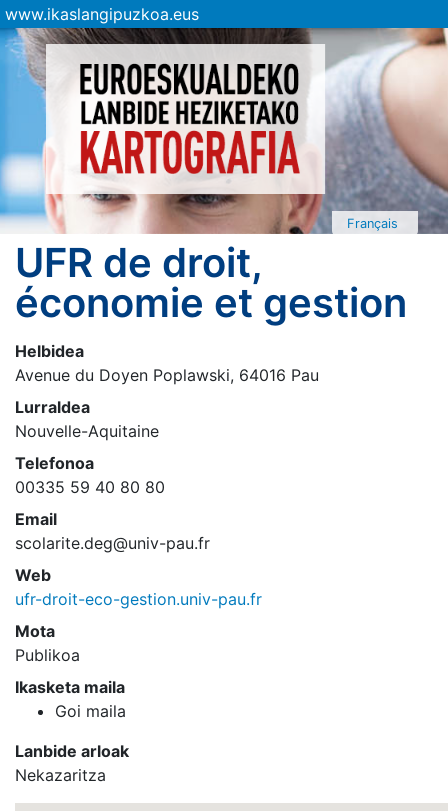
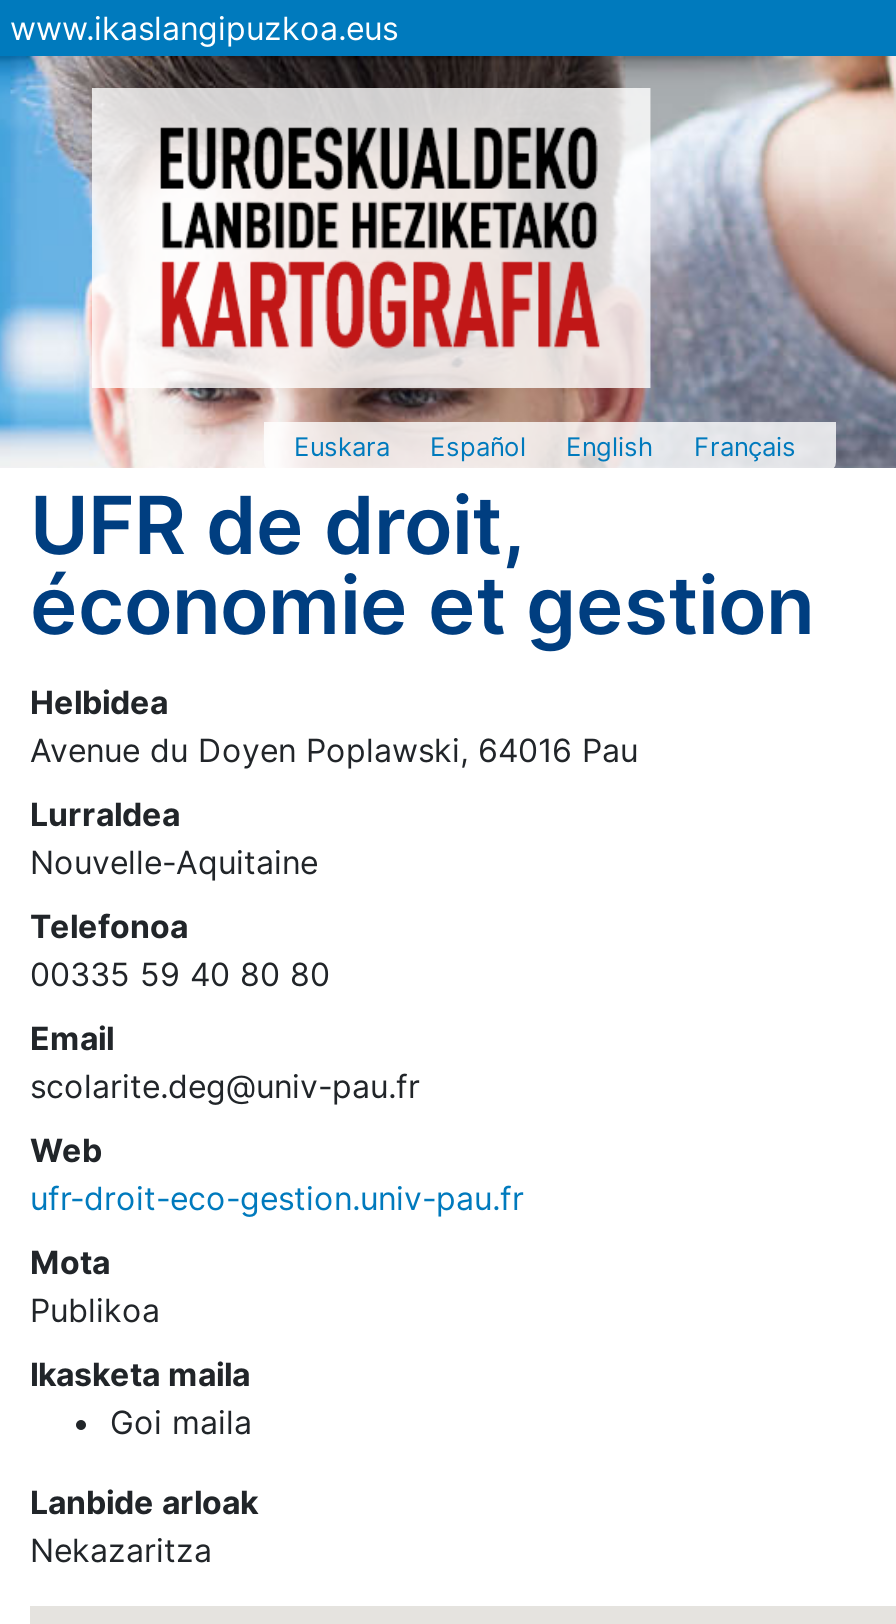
+ Euskara
+ Español
+ English
